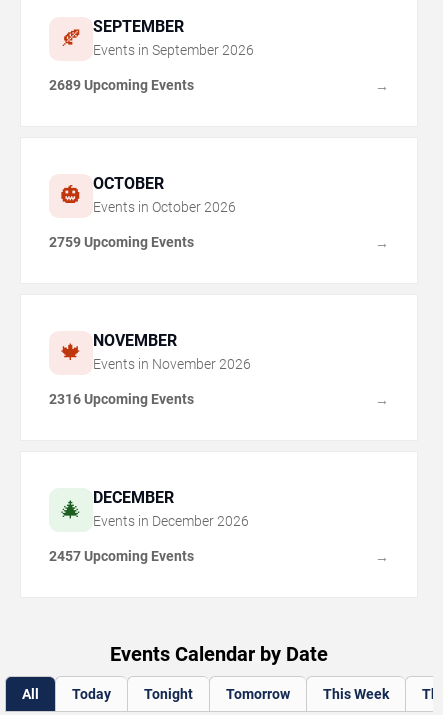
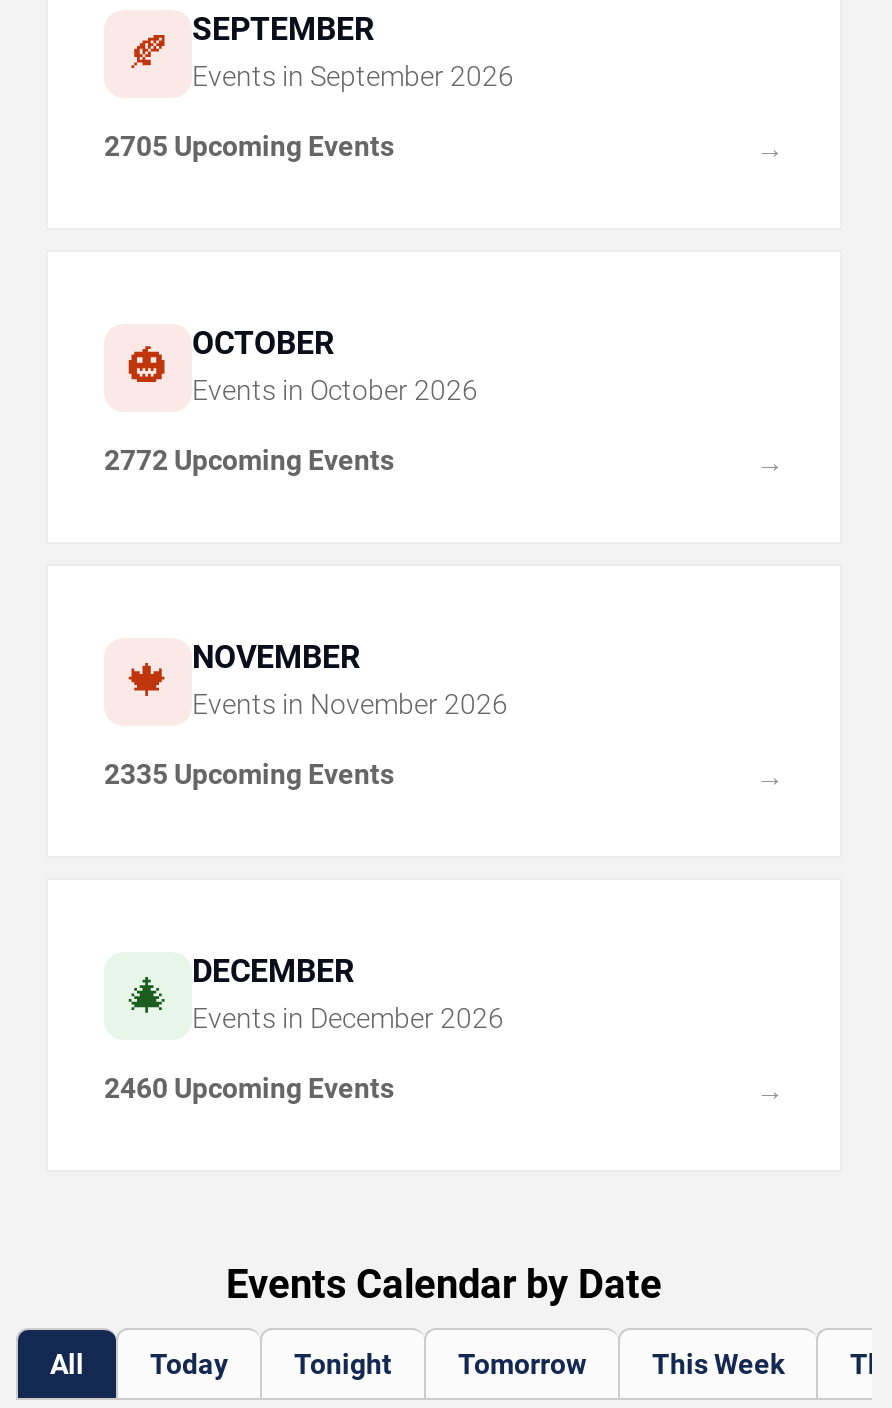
- 2689 Upcoming Events
+ 2705 Upcoming Events

- 2759 Upcoming Events
+ 2772 Upcoming Events

- 2316 Upcoming Events
+ 2335 Upcoming Events

- 2457 Upcoming Events
+ 2460 Upcoming Events
